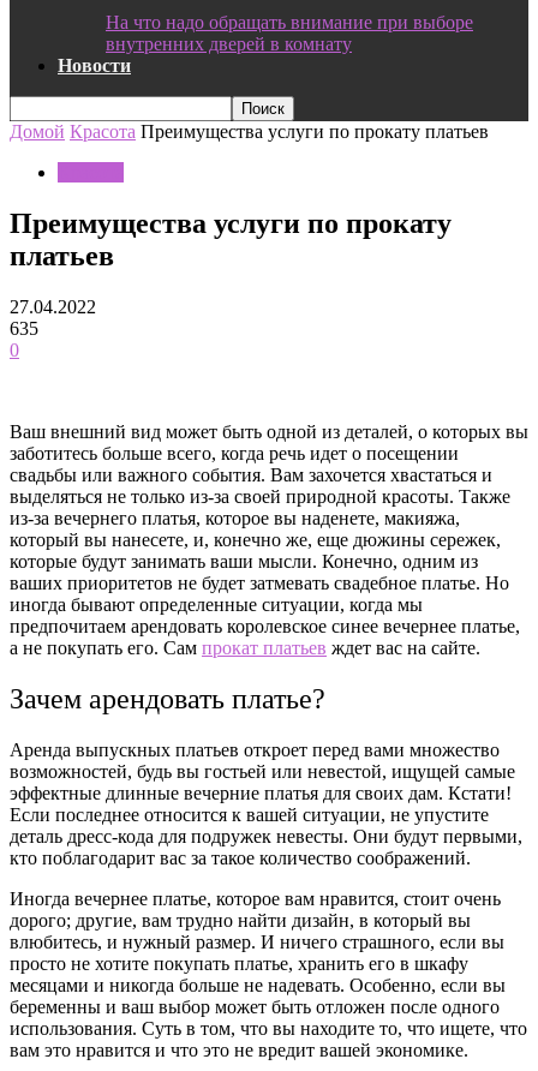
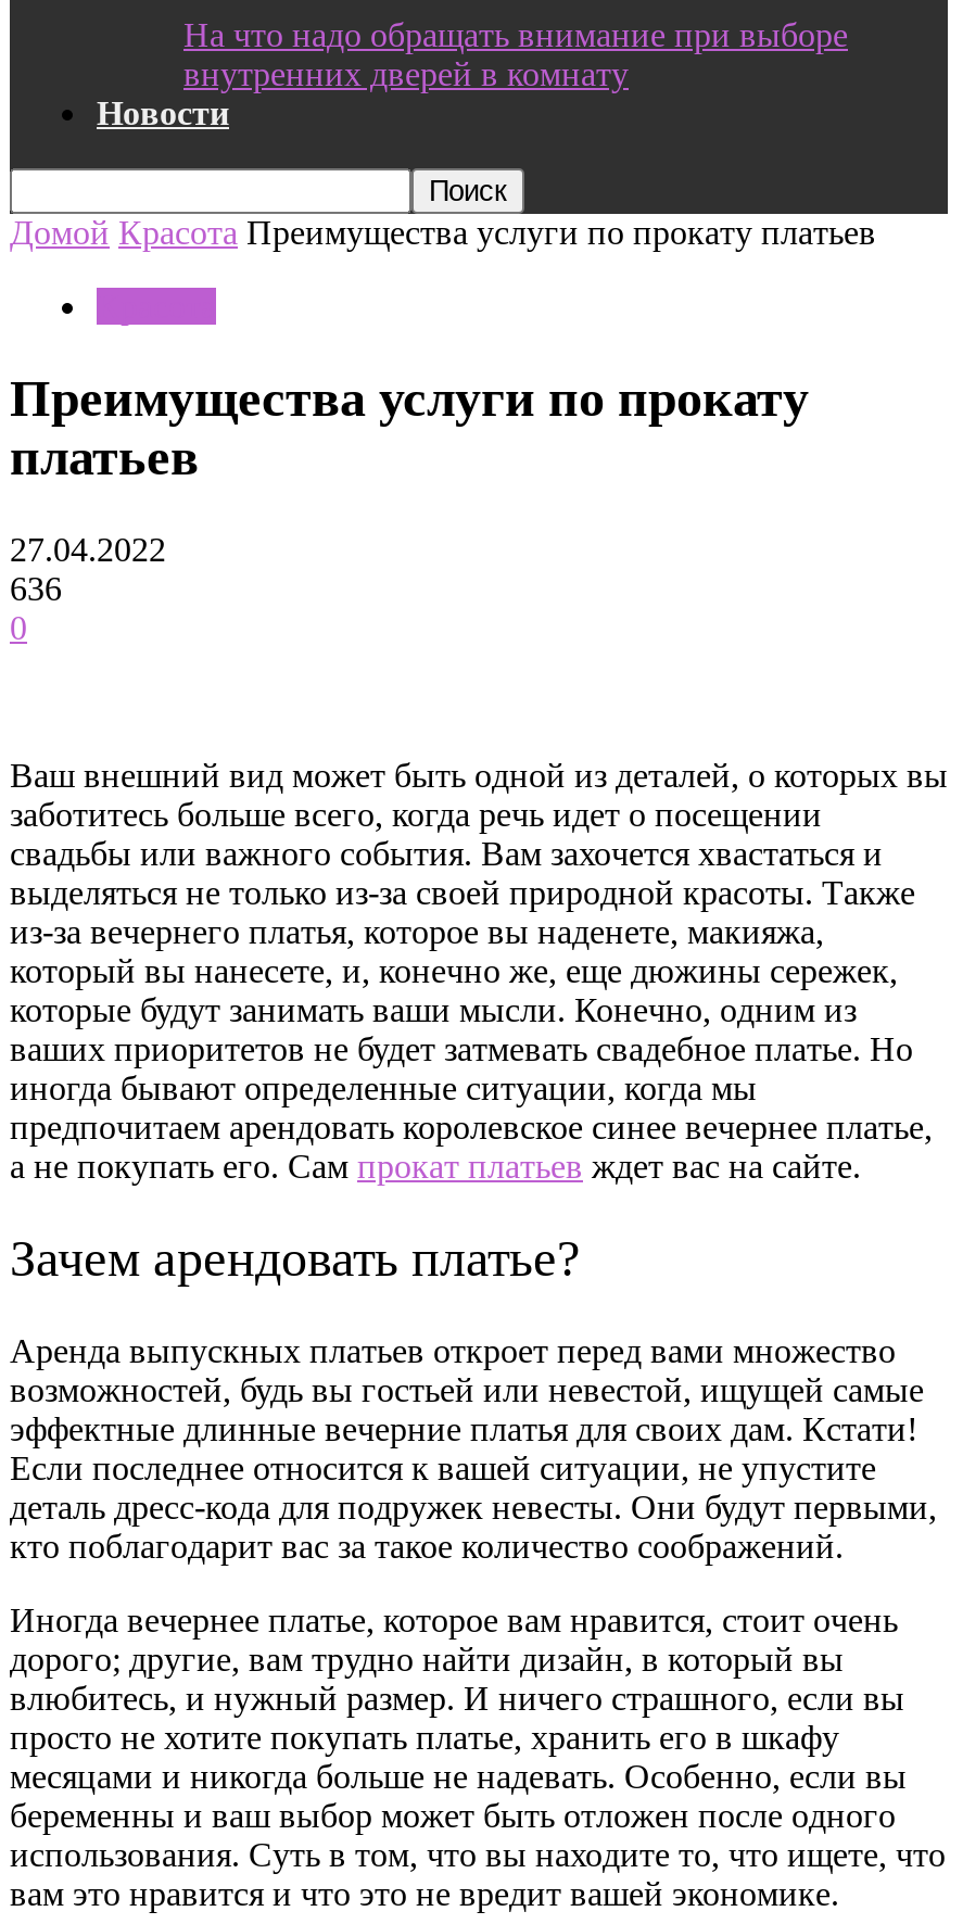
- 635
+ 636
